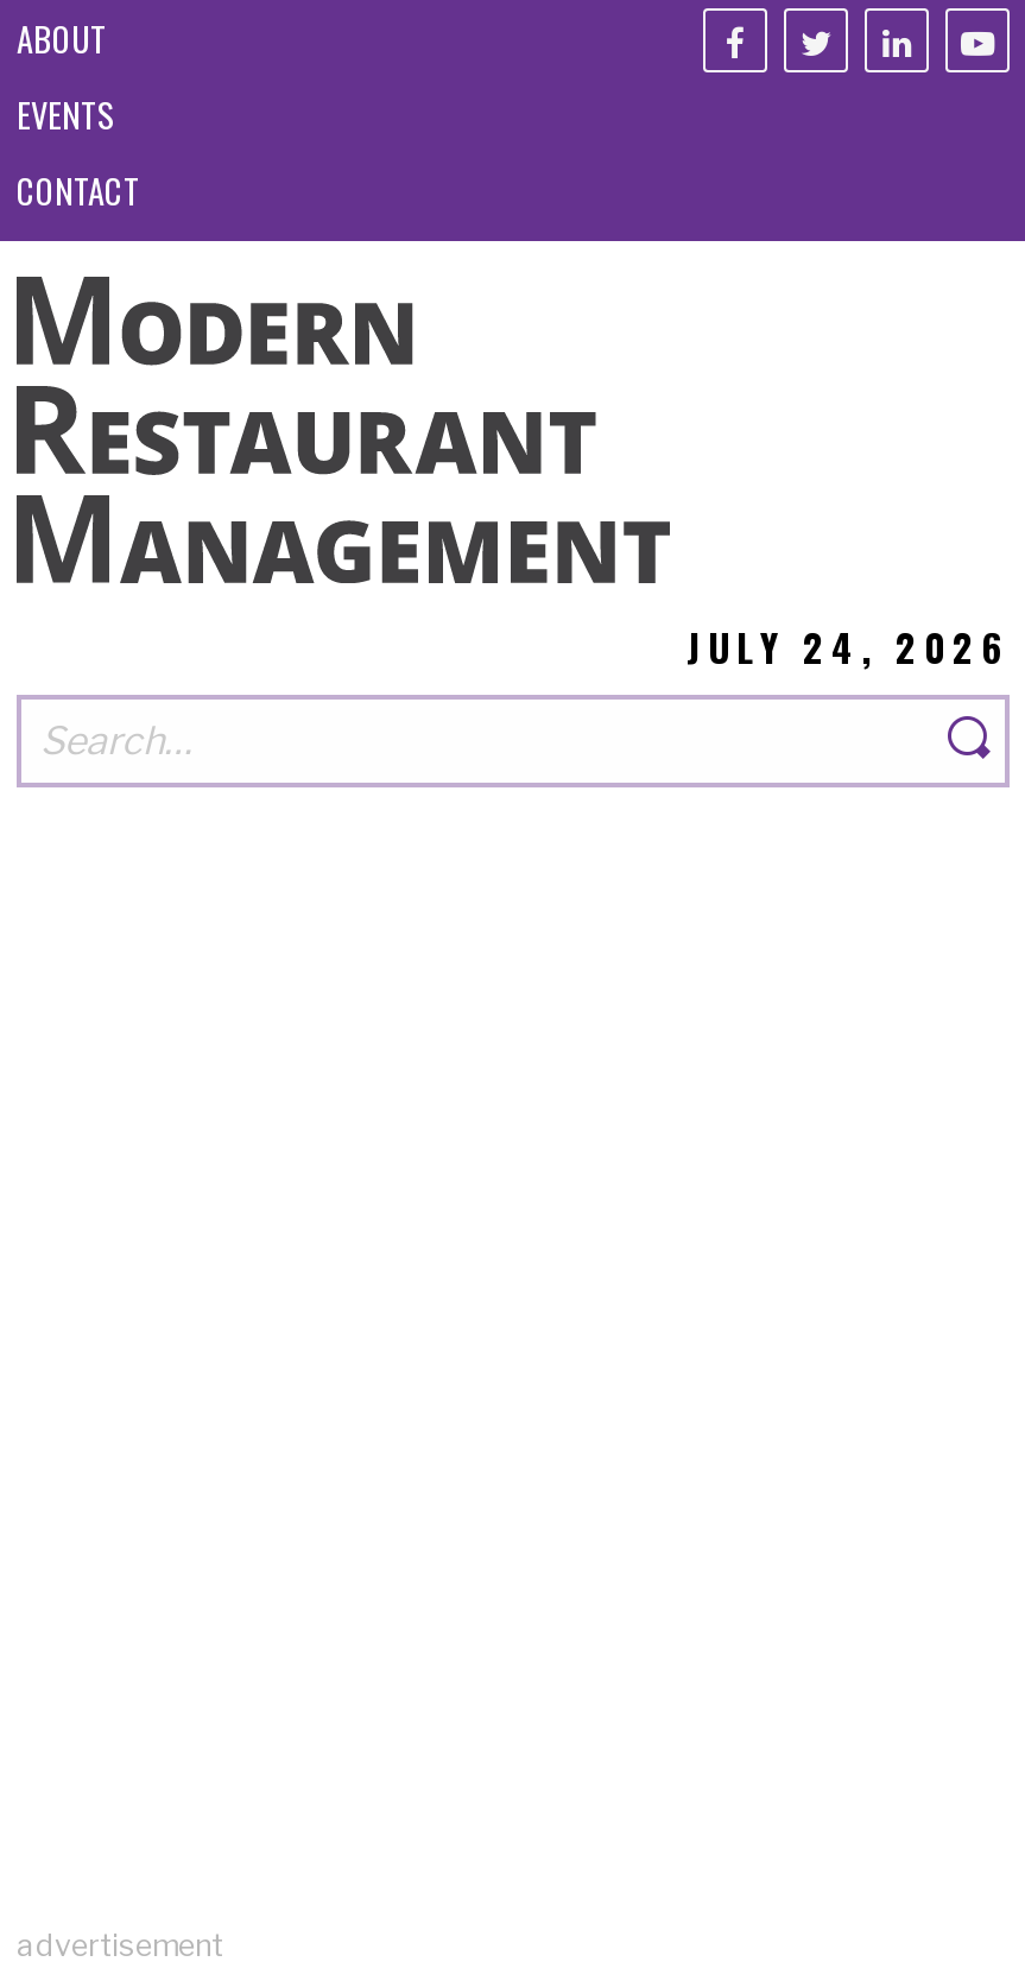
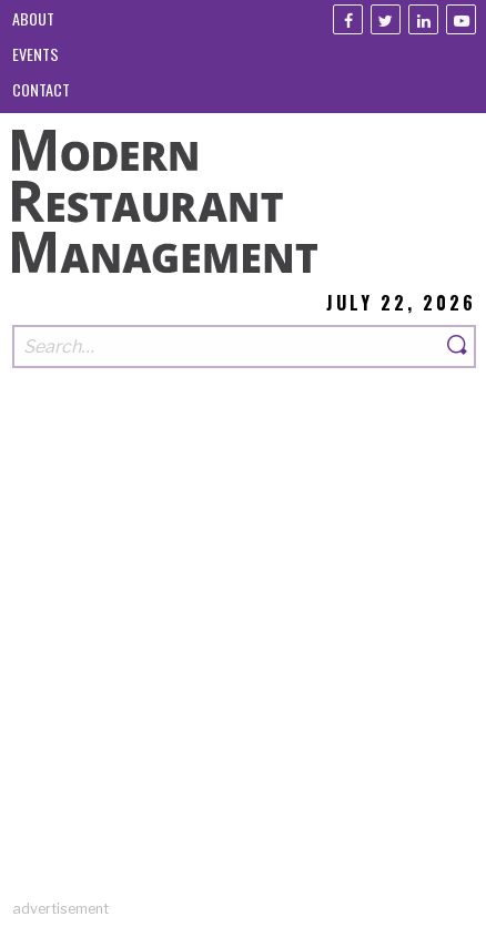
- JULY 24, 2026
+ JULY 22, 2026
